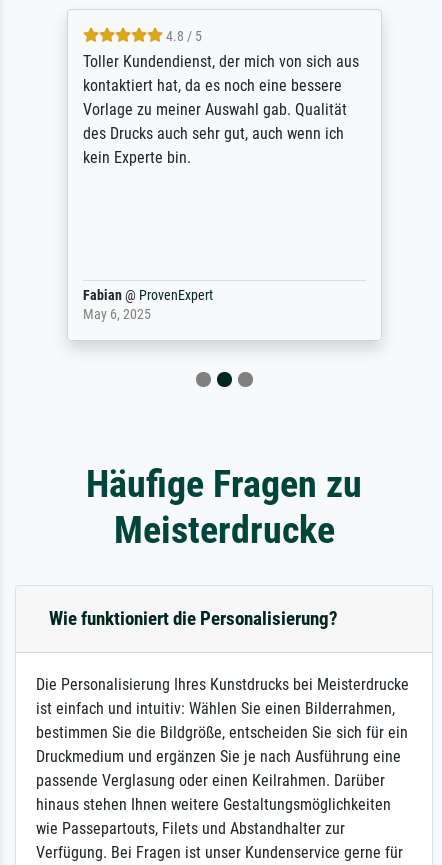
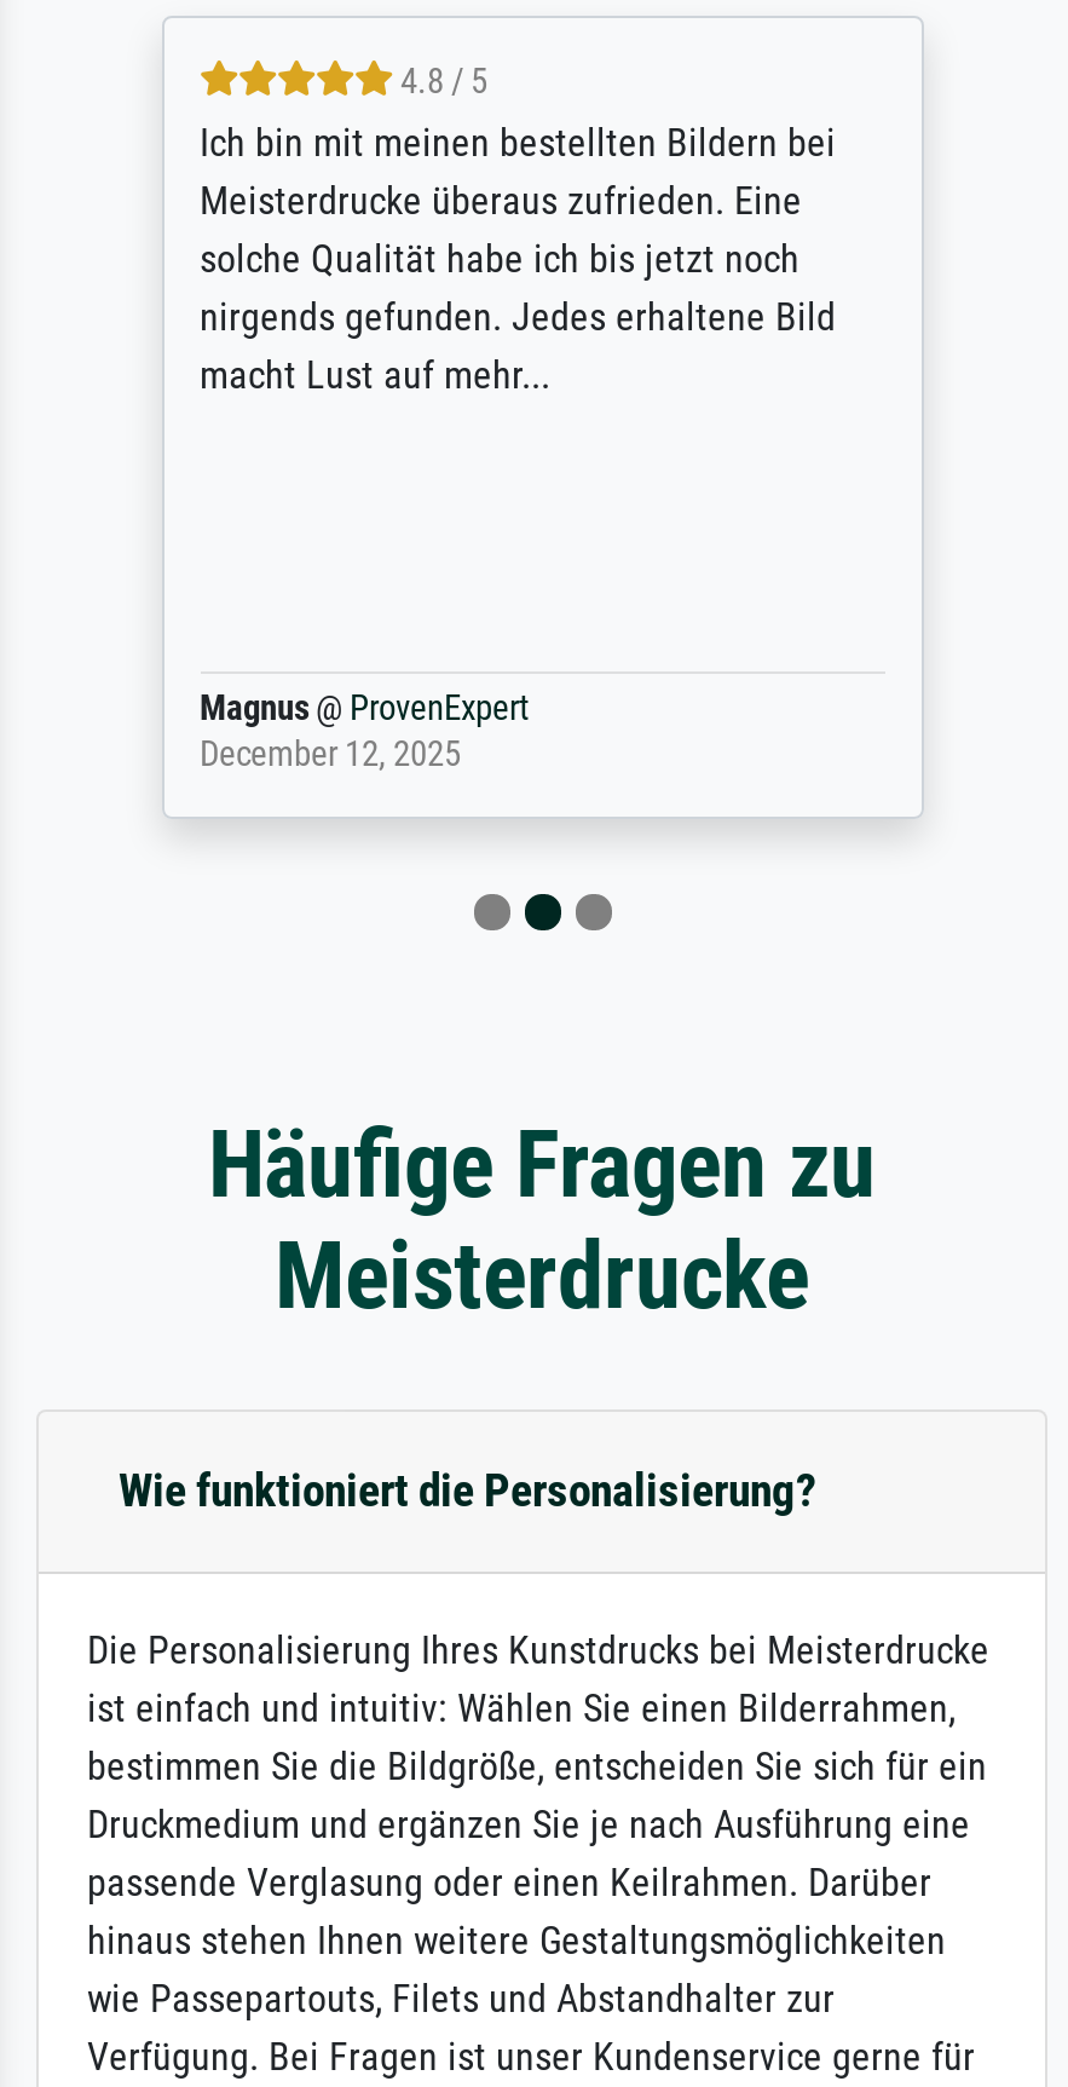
- Toller Kundendienst, der mich von sich aus
- kontaktiert hat, da es noch eine bessere
- Vorlage zu meiner Auswahl gab. Qualität
- des Drucks auch sehr gut, auch wenn ich
- kein Experte bin.
+ Ich bin mit meinen bestellten Bildern bei
+ Meisterdrucke überaus zufrieden. Eine
+ solche Qualität habe ich bis jetzt noch
+ nirgends gefunden. Jedes erhaltene Bild
+ macht Lust auf mehr...

- Fabian @ ProvenExpert
- May 6, 2025
+ Magnus @ ProvenExpert
+ December 12, 2025
